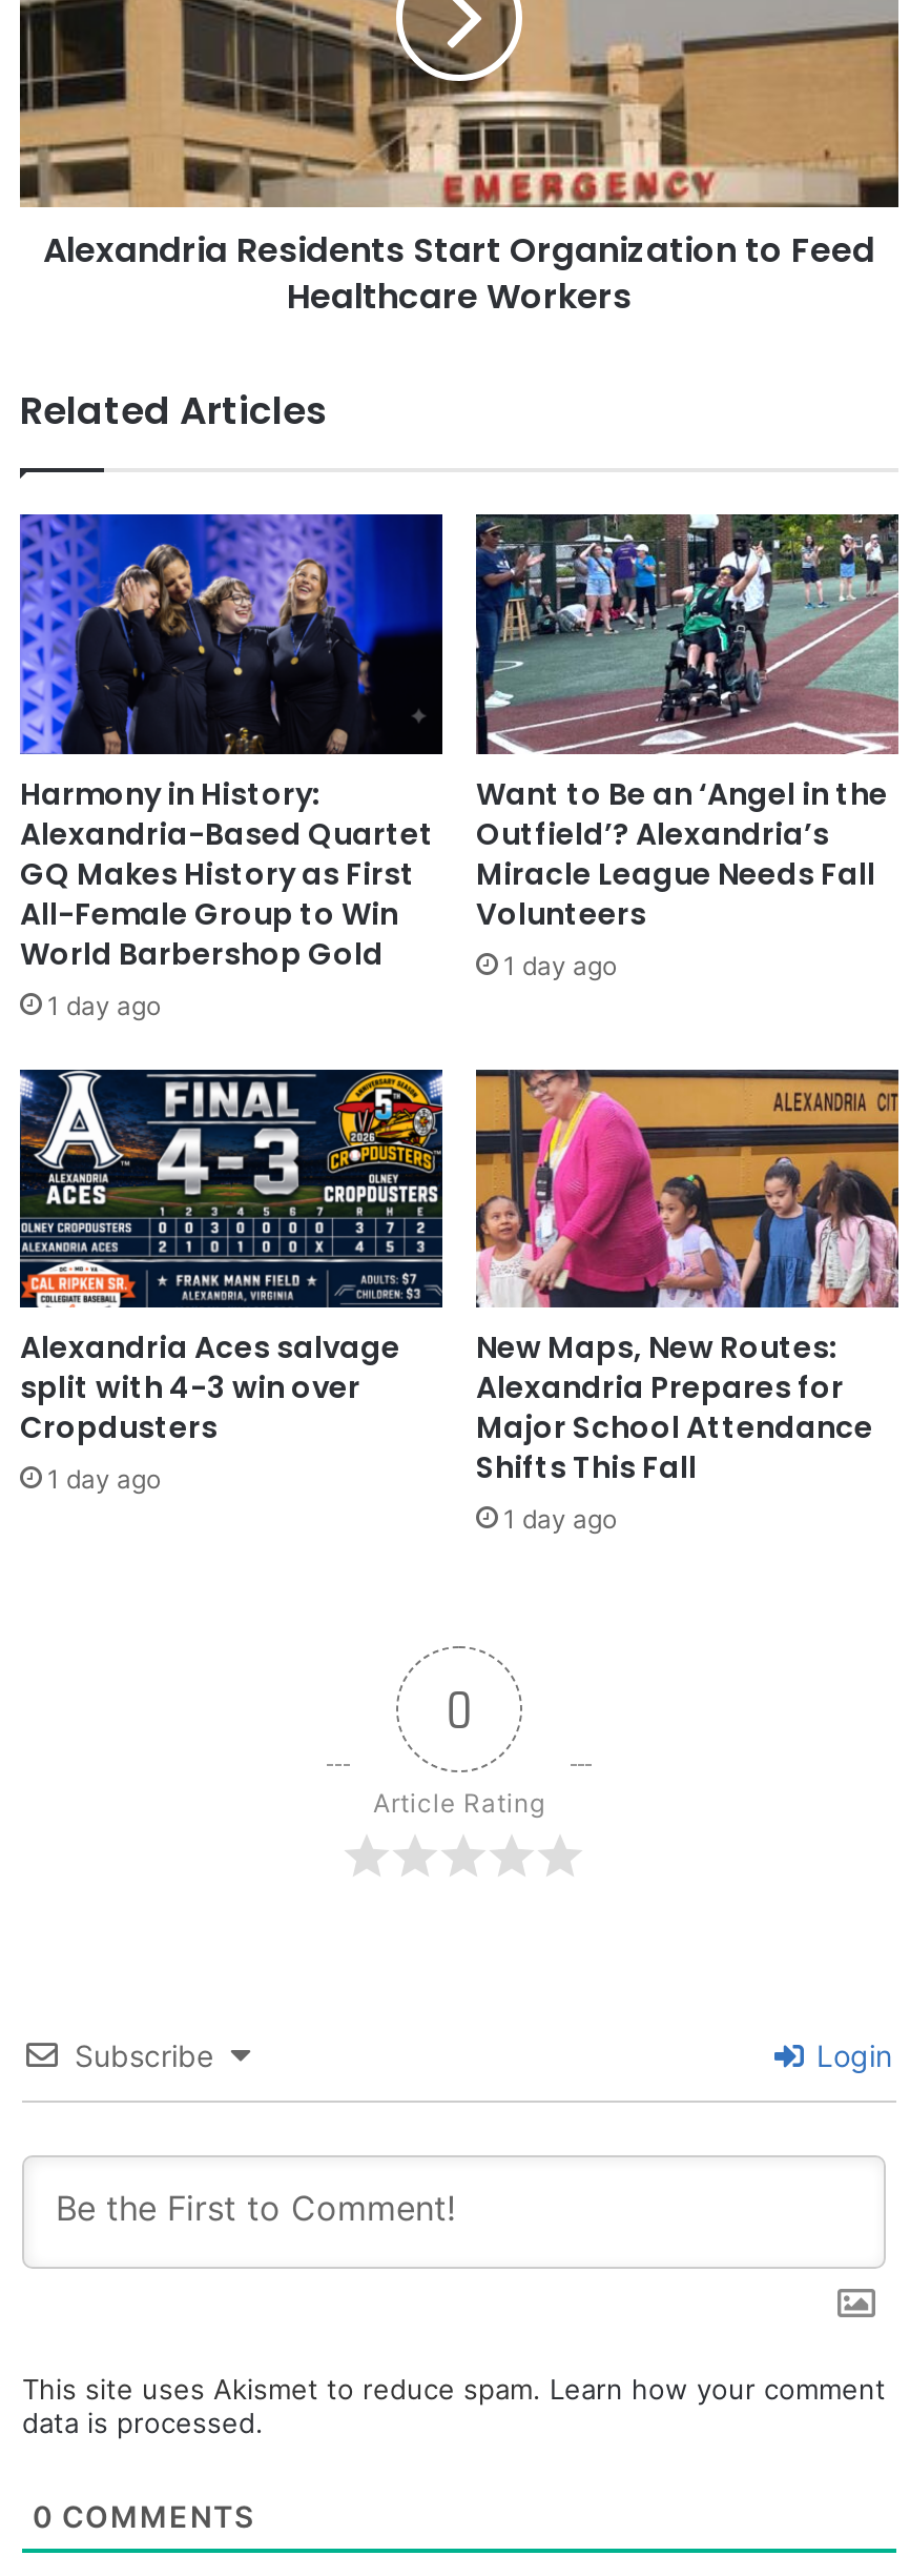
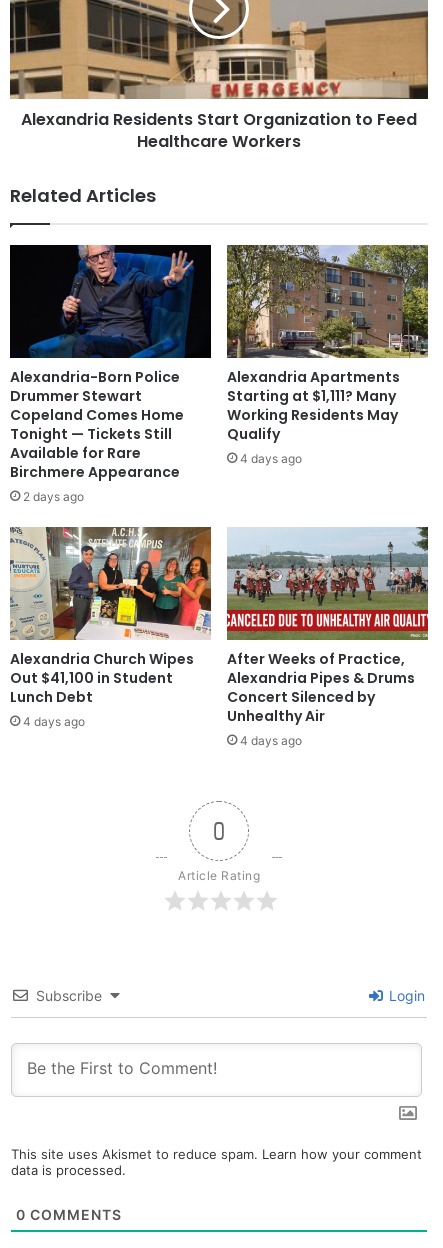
- [image]
- Harmony in History:
- Alexandria-Based Quartet
- GQ Makes History as First
- All-Female Group to Win
- World Barbershop Gold
- 1 day ago
+ [image]
+ Alexandria-Born Police
+ Drummer Stewart
+ Copeland Comes Home
+ Tonight — Tickets Still
+ Available for Rare
+ Birchmere Appearance
+ 2 days ago

- [image]
- Want to Be an ‘Angel in the
- Outfield’? Alexandria’s
- Miracle League Needs Fall
- Volunteers
- 1 day ago
+ [image]
+ Alexandria Apartments
+ Starting at $1,111? Many
+ Working Residents May
+ Qualify
+ 4 days ago

- [image]
- Alexandria Aces salvage
- split with 4-3 win over
- Cropdusters
- 1 day ago
+ [image]
+ Alexandria Church Wipes
+ Out $41,100 in Student
+ Lunch Debt
+ 4 days ago

- [image]
- New Maps, New Routes:
- Alexandria Prepares for
- Major School Attendance
- Shifts This Fall
- 1 day ago
+ [image]
+ After Weeks of Practice,
+ Alexandria Pipes & Drums
+ Concert Silenced by
+ Unhealthy Air
+ 4 days ago
